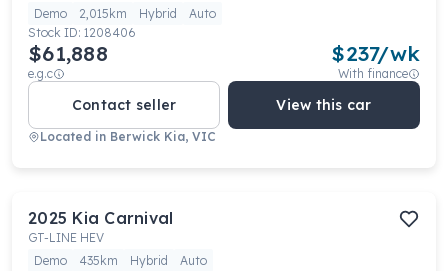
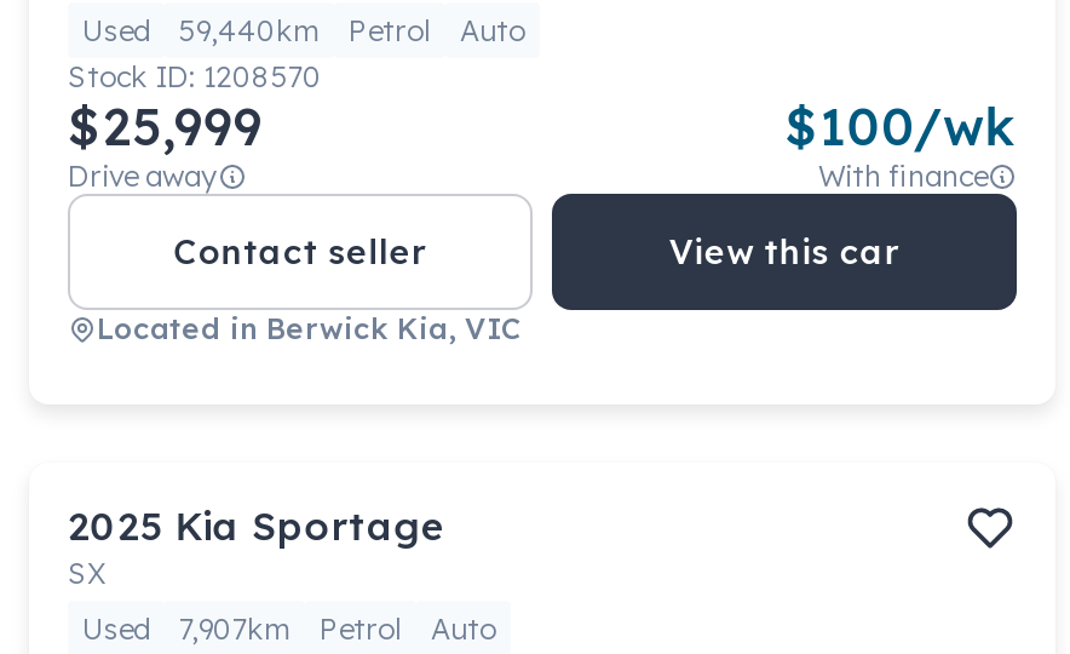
- Demo
- 2,015km
- Hybrid
+ Used
+ 59,440km
+ Petrol

- Stock ID: 1208406
- $61,888
- e.g.c
+ Stock ID: 1208570
+ $25,999
+ Drive away

- $237/wk
+ $100/wk

- 2025 Kia Carnival
- GT-LINE HEV
+ 2025 Kia Sportage
+ SX

- Demo
- 435km
- Hybrid
+ Used
+ 7,907km
+ Petrol
